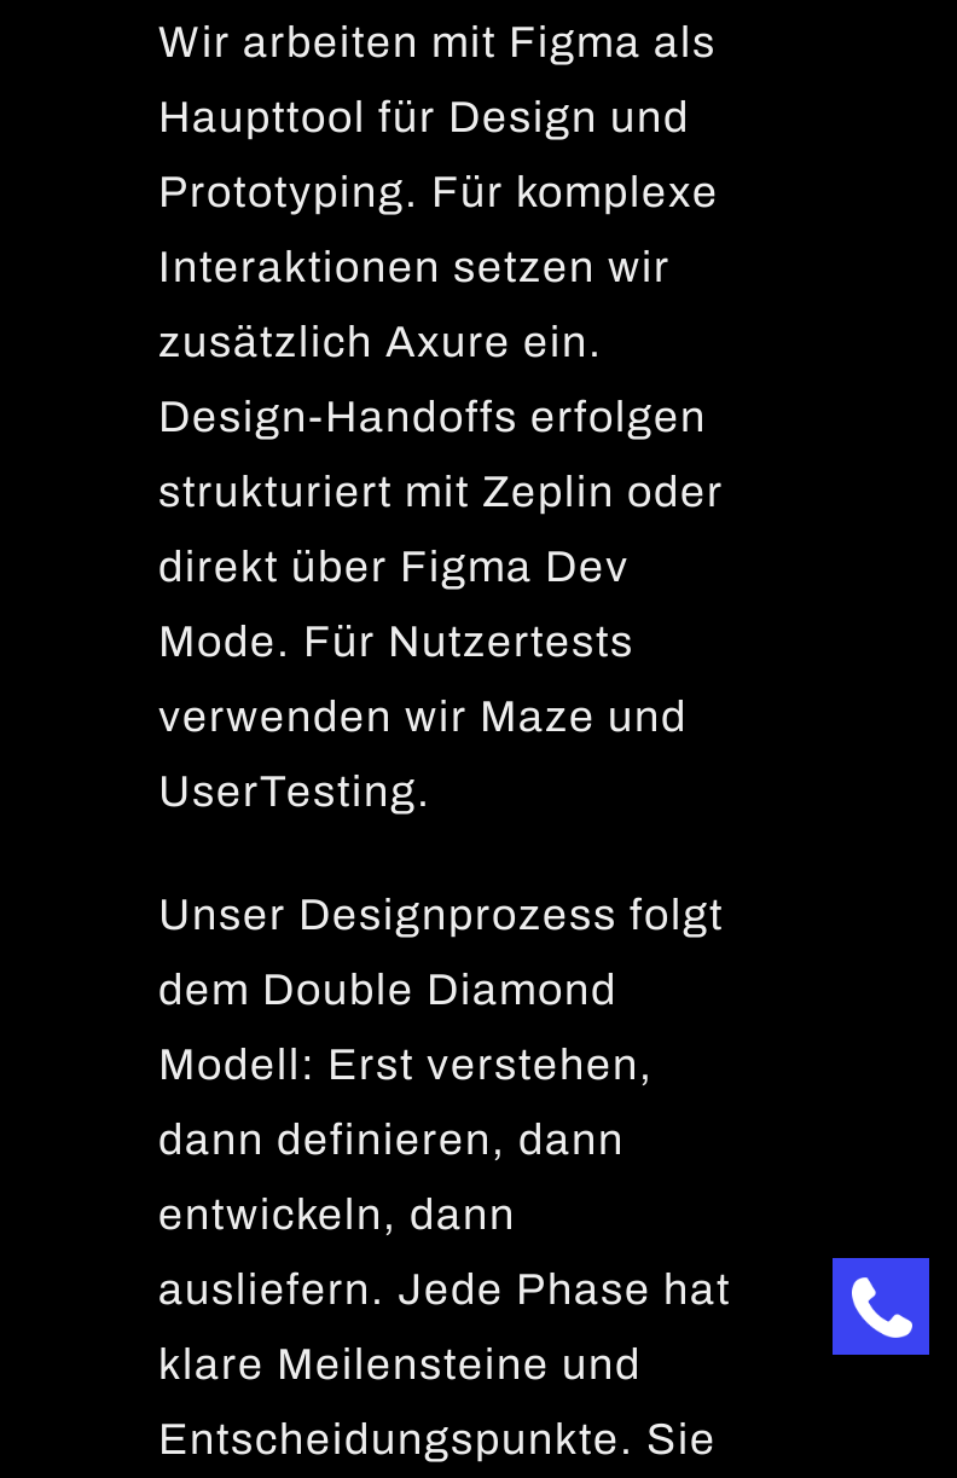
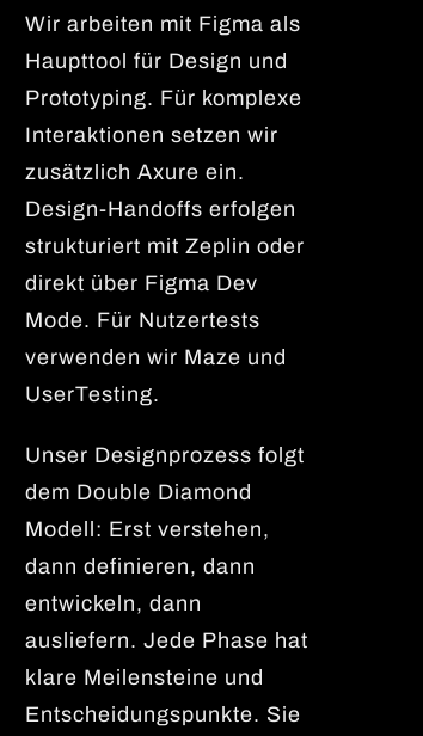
- [image]
